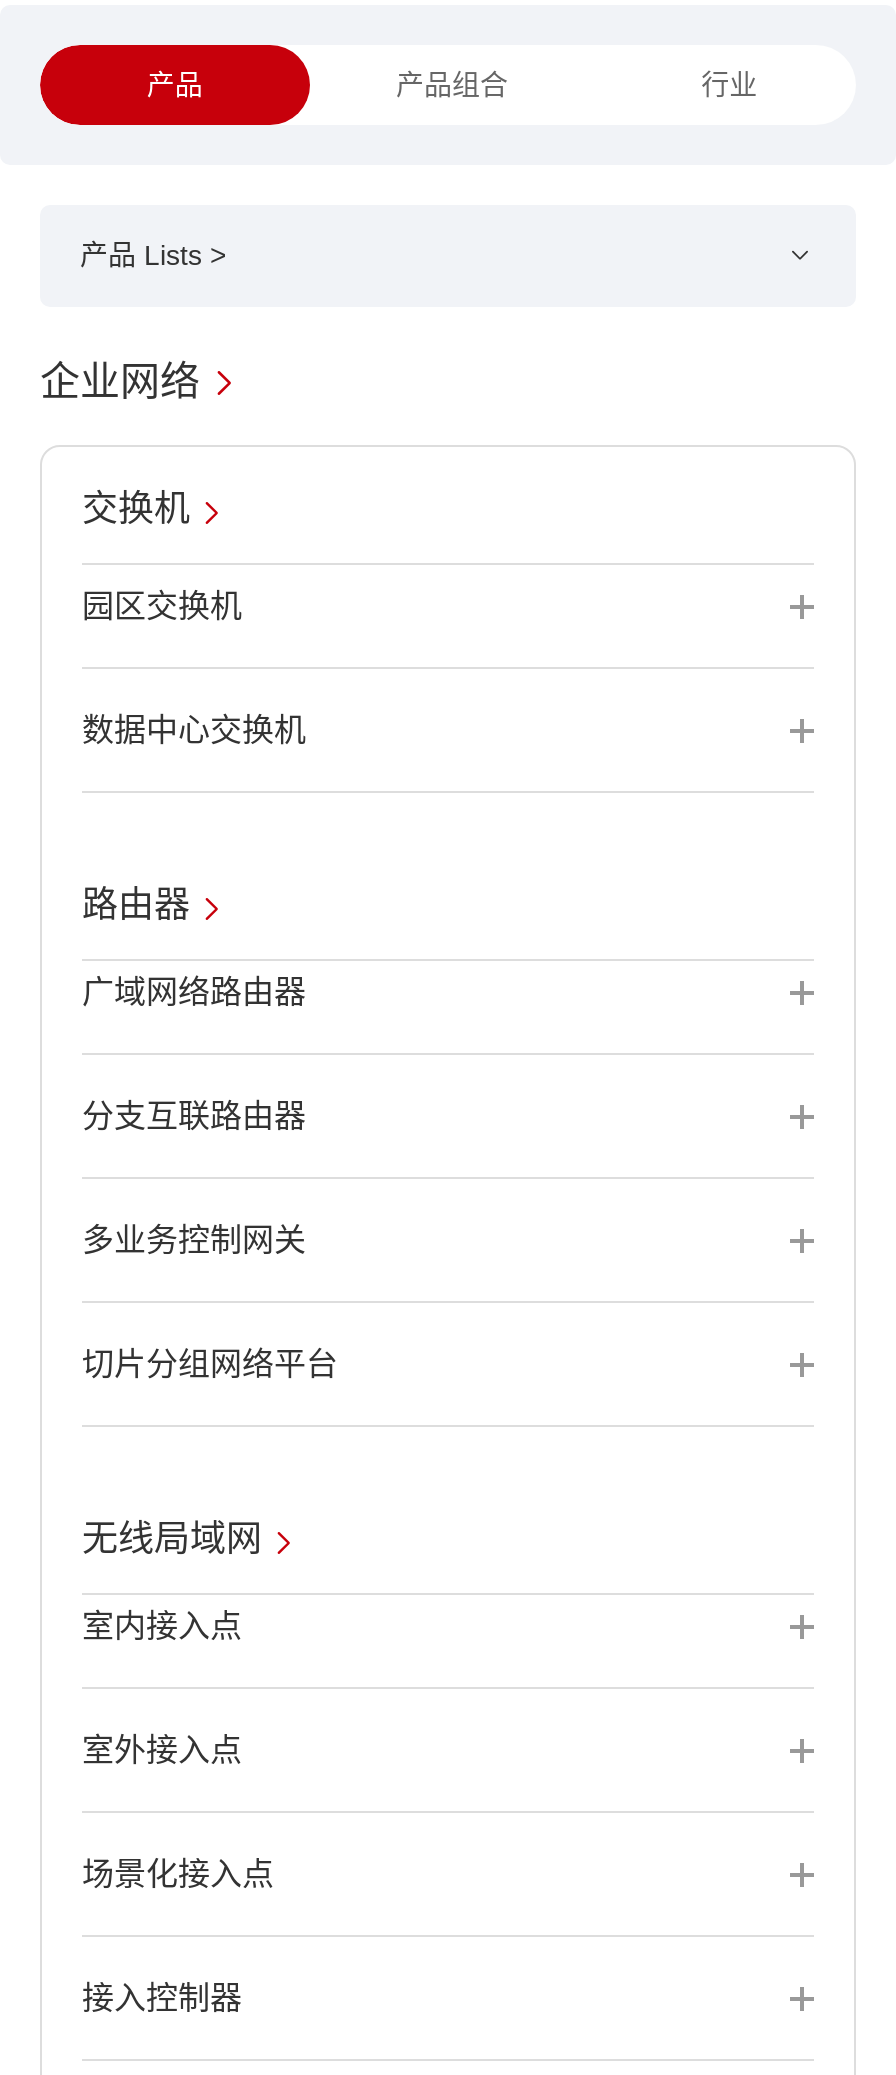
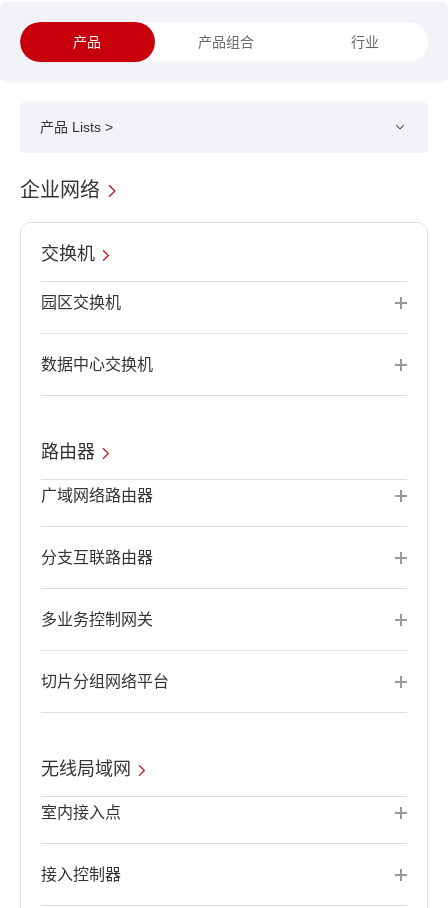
- 室外接入点

- 场景化接入点
